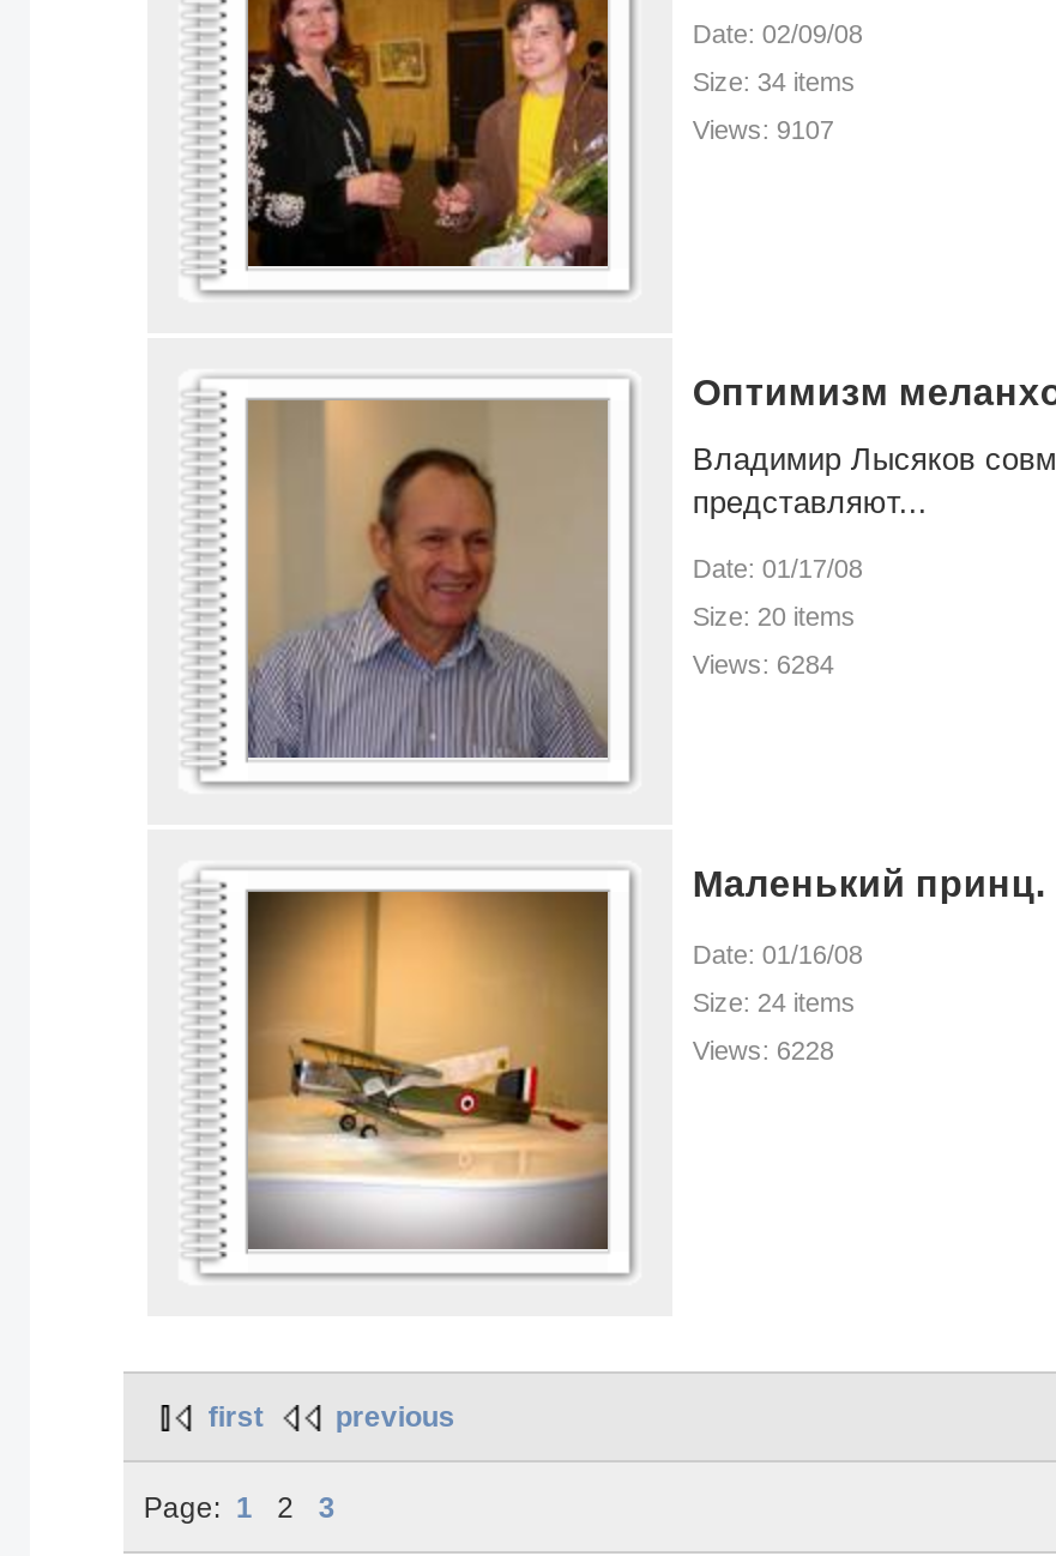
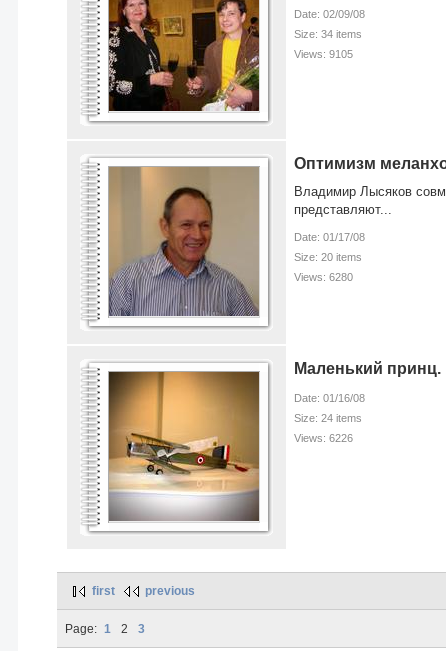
- Views: 9107
+ Views: 9105

- Views: 6284
+ Views: 6280

- Views: 6228
+ Views: 6226
